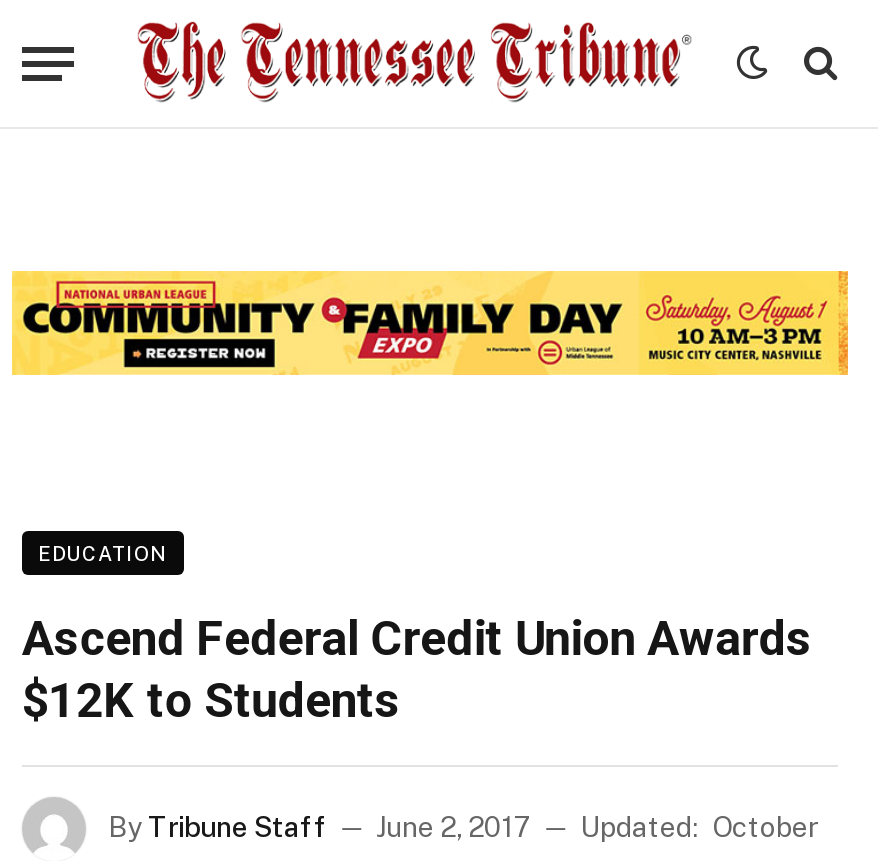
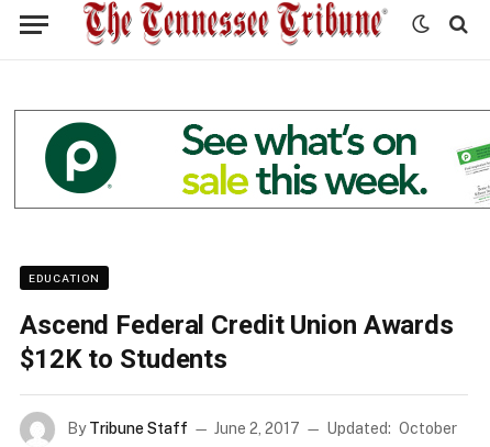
- [image]
+ [image]
